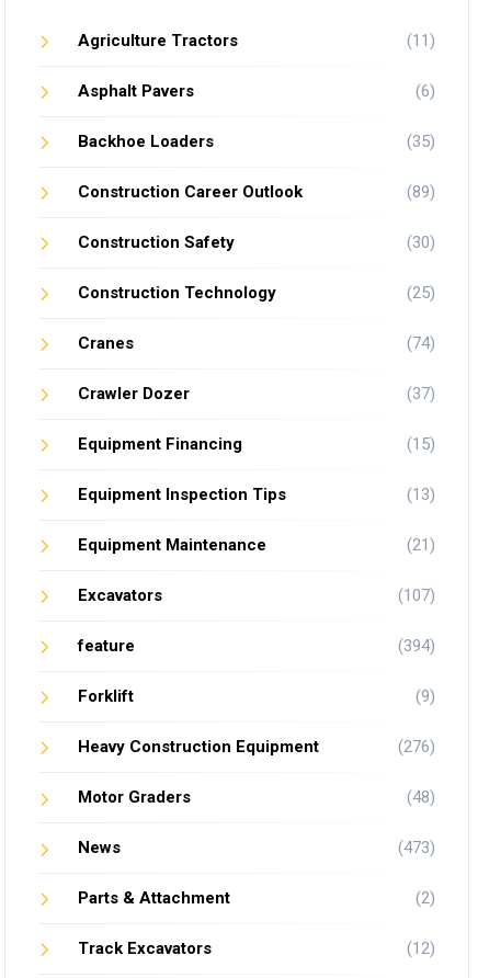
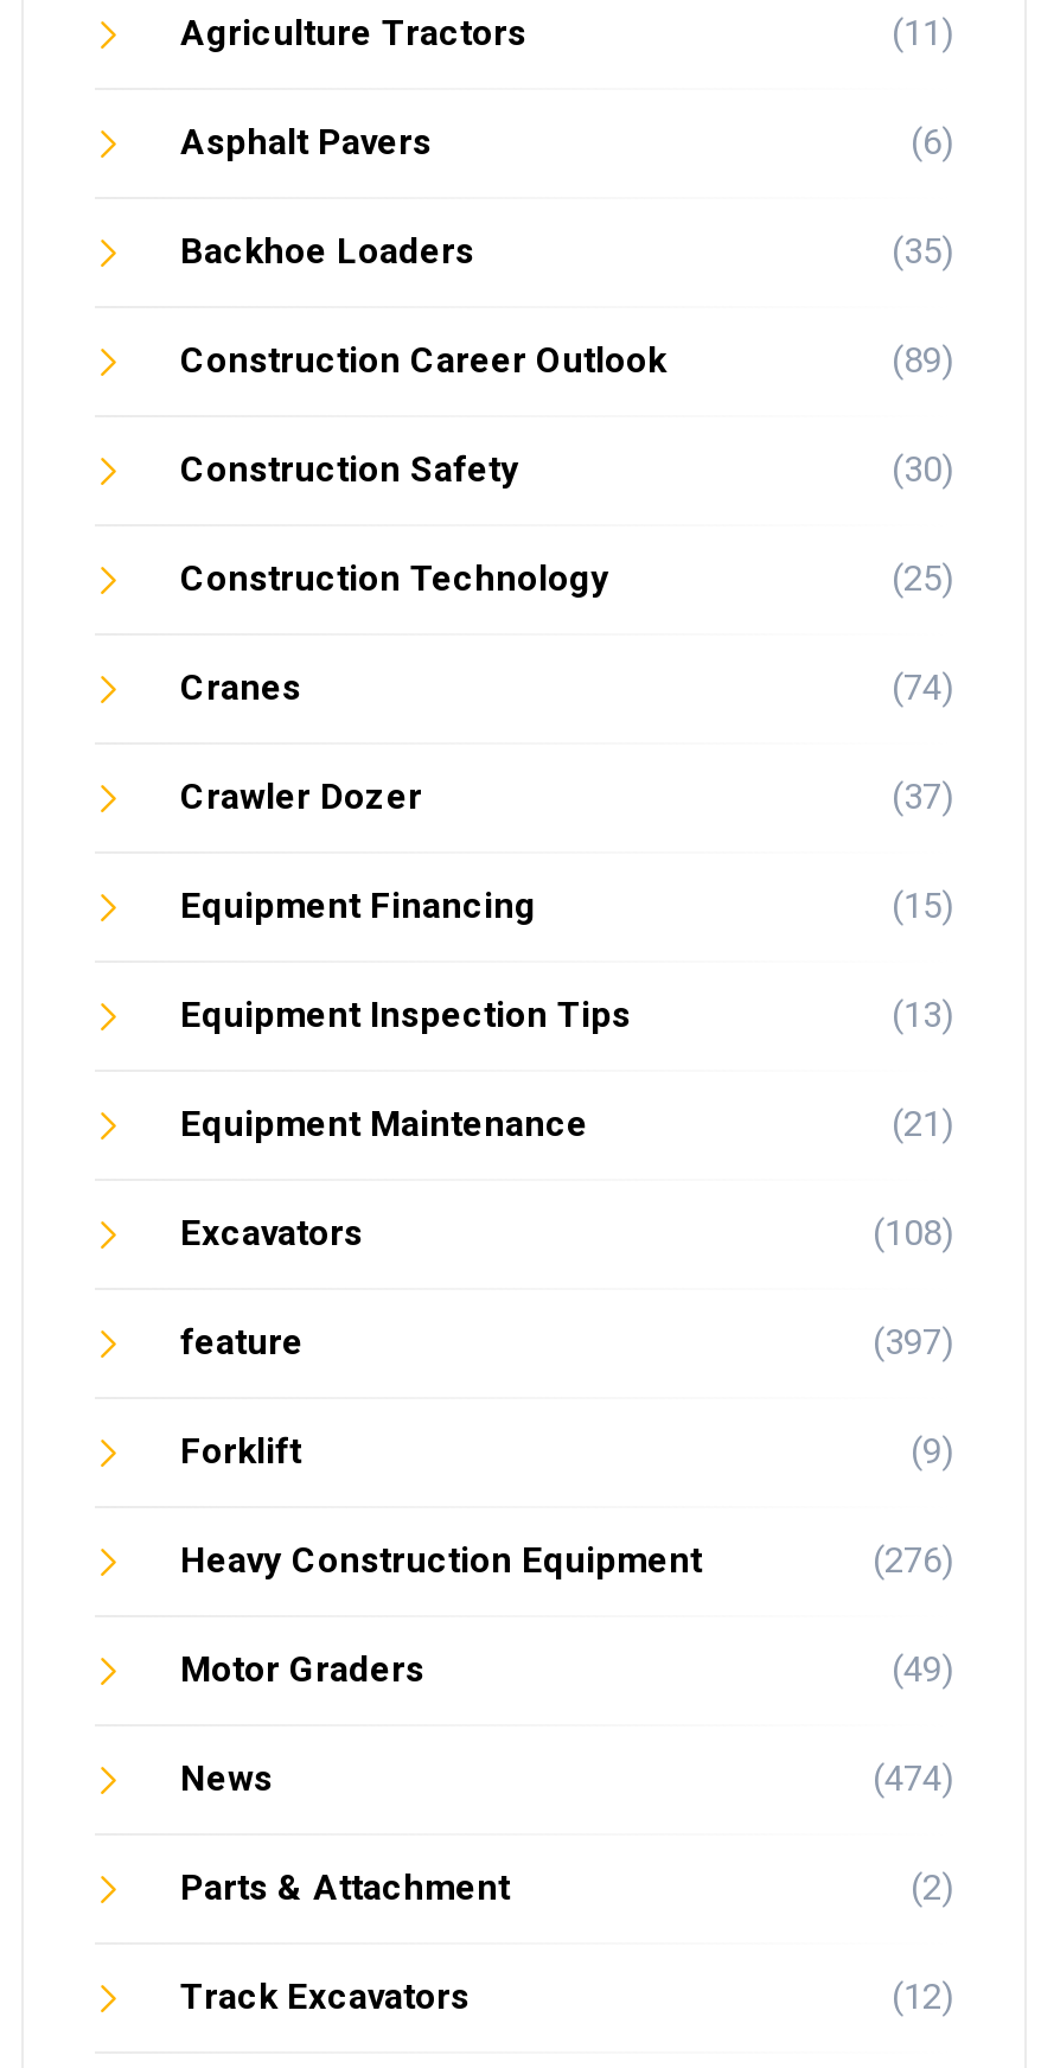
- (107)
+ (108)

- (394)
+ (397)

- (48)
+ (49)

- (473)
+ (474)
